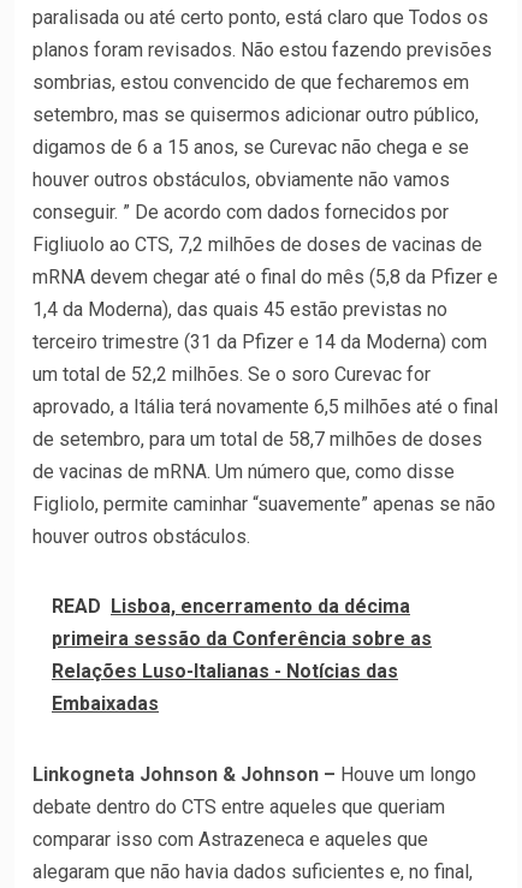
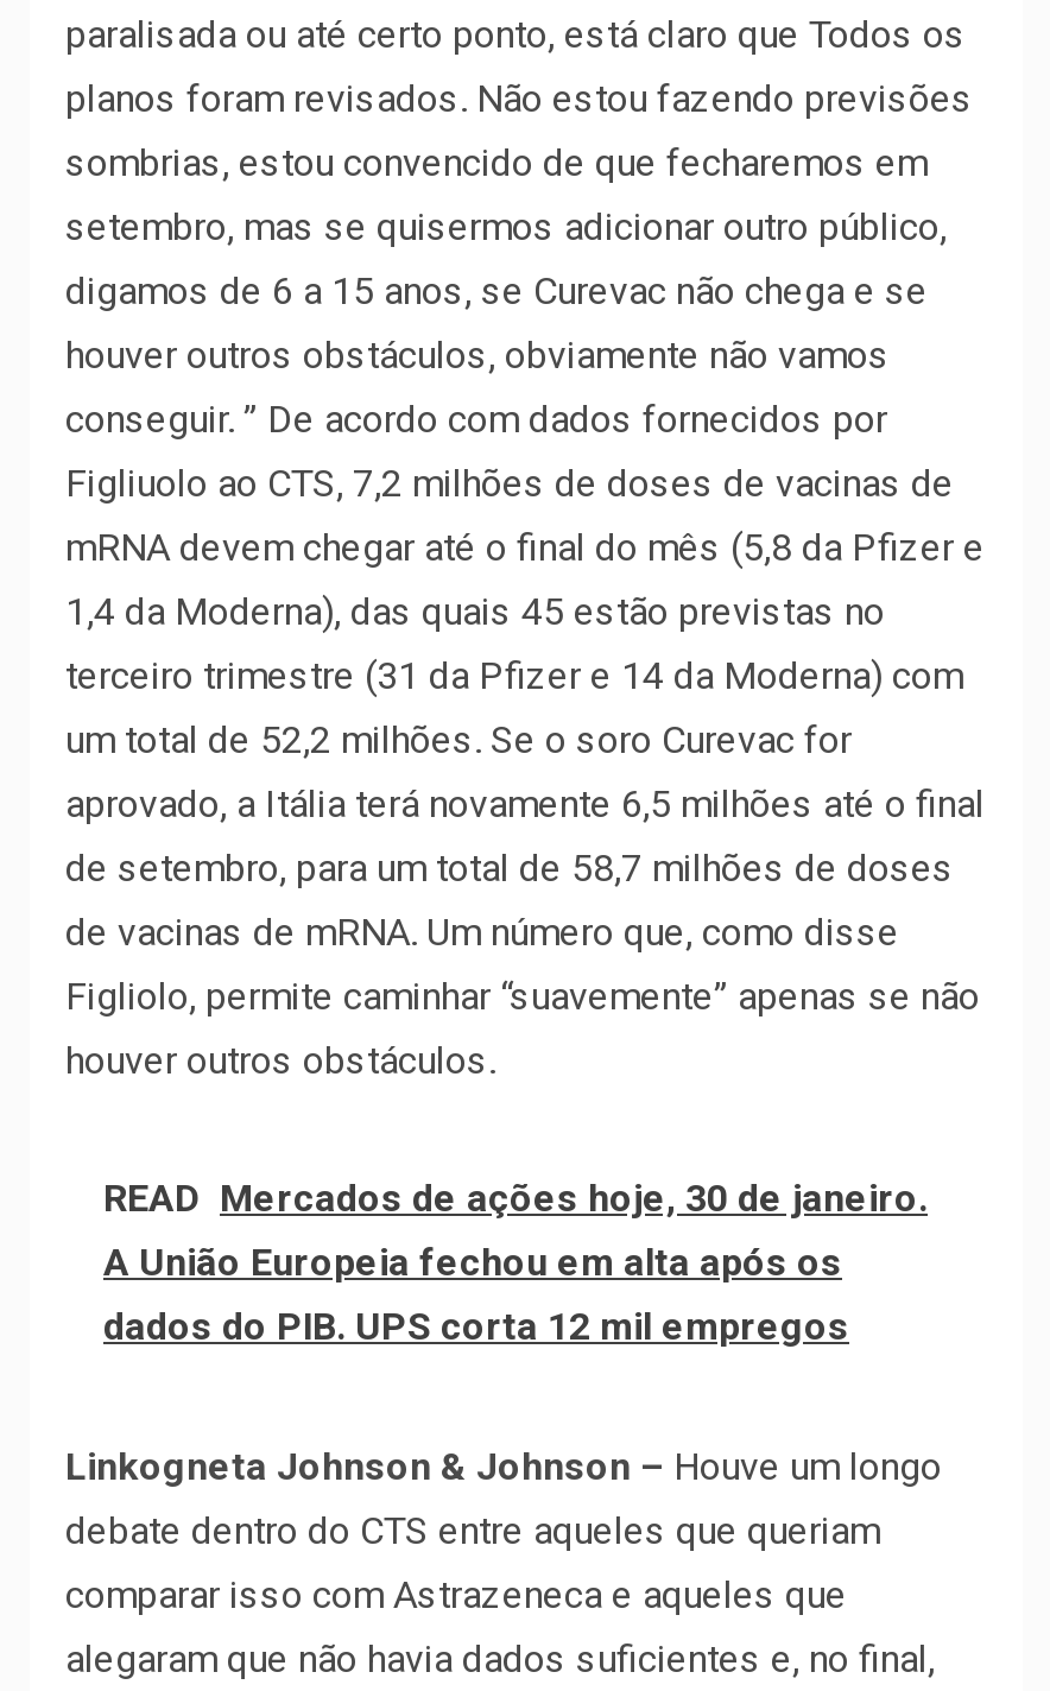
- READ Lisboa, encerramento da décima
- primeira sessão da Conferência sobre as
- Relações Luso-Italianas - Notícias das
- Embaixadas
+ READ Mercados de ações hoje, 30 de janeiro.
+ A União Europeia fechou em alta após os
+ dados do PIB. UPS corta 12 mil empregos
